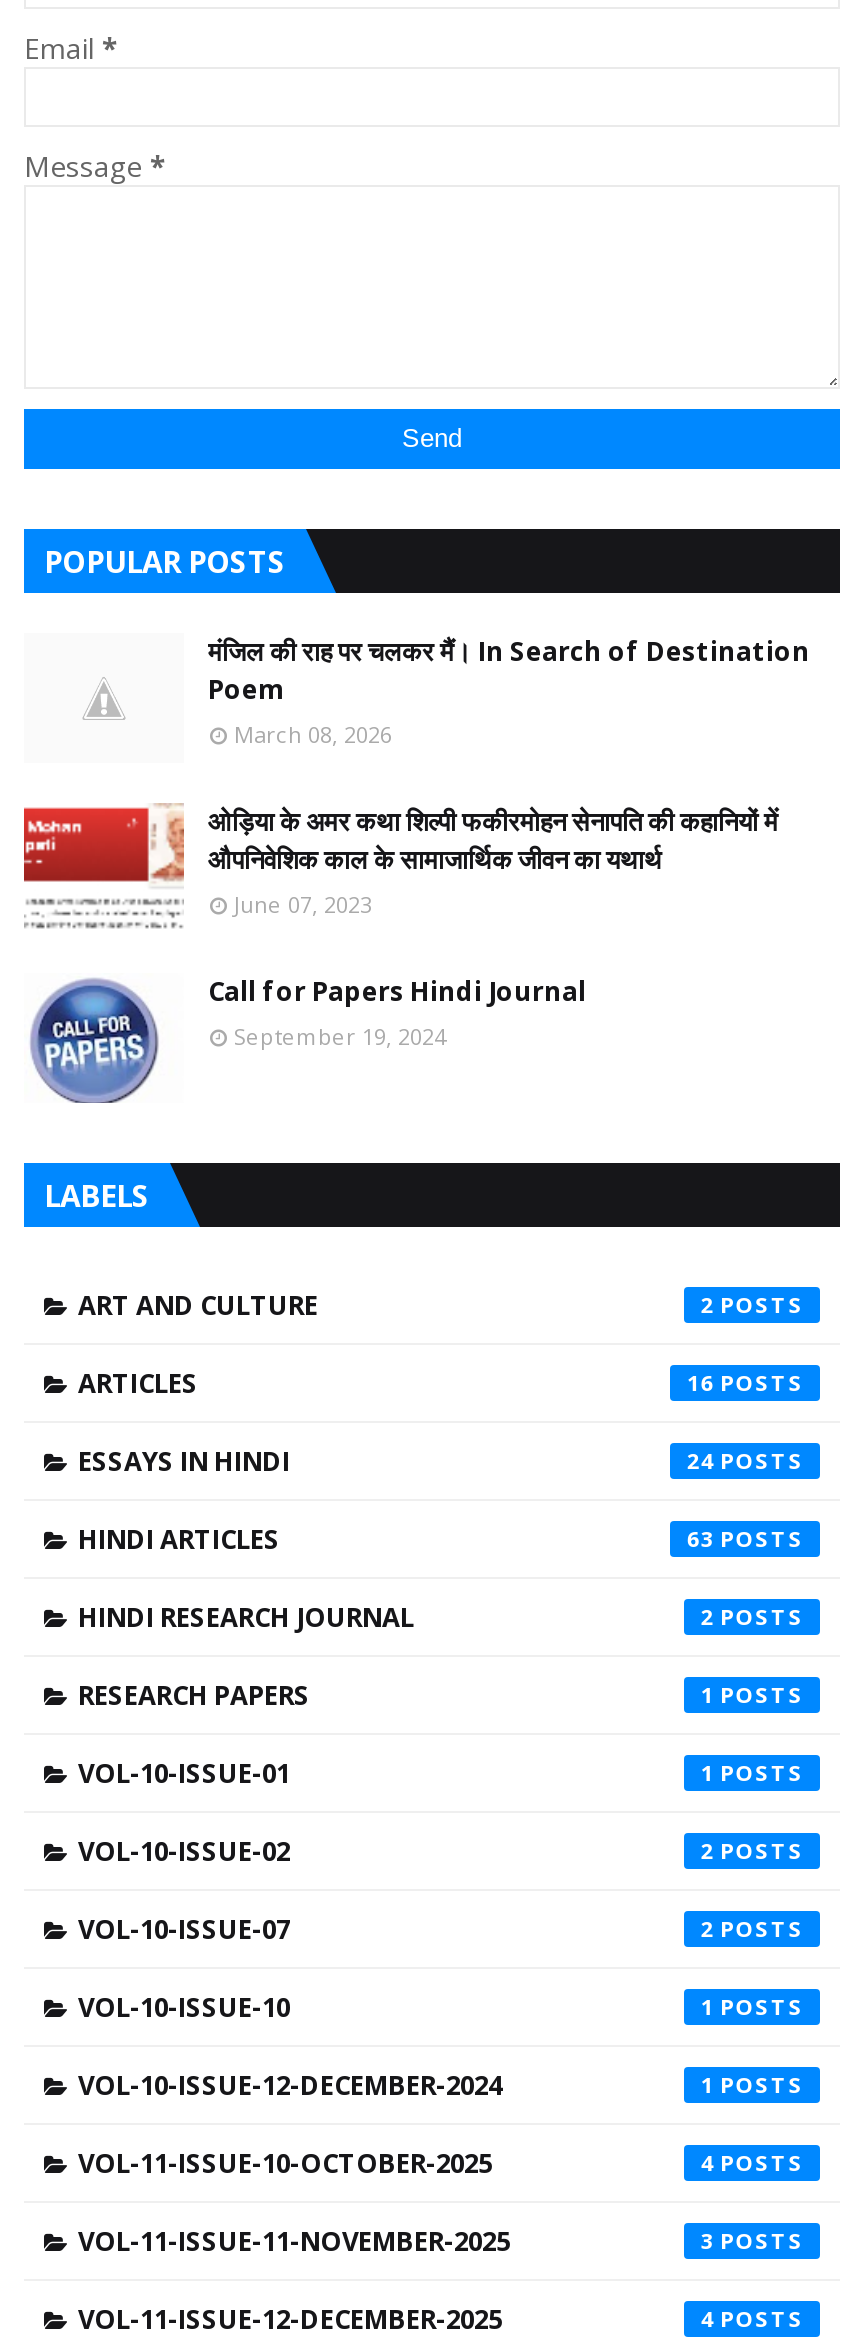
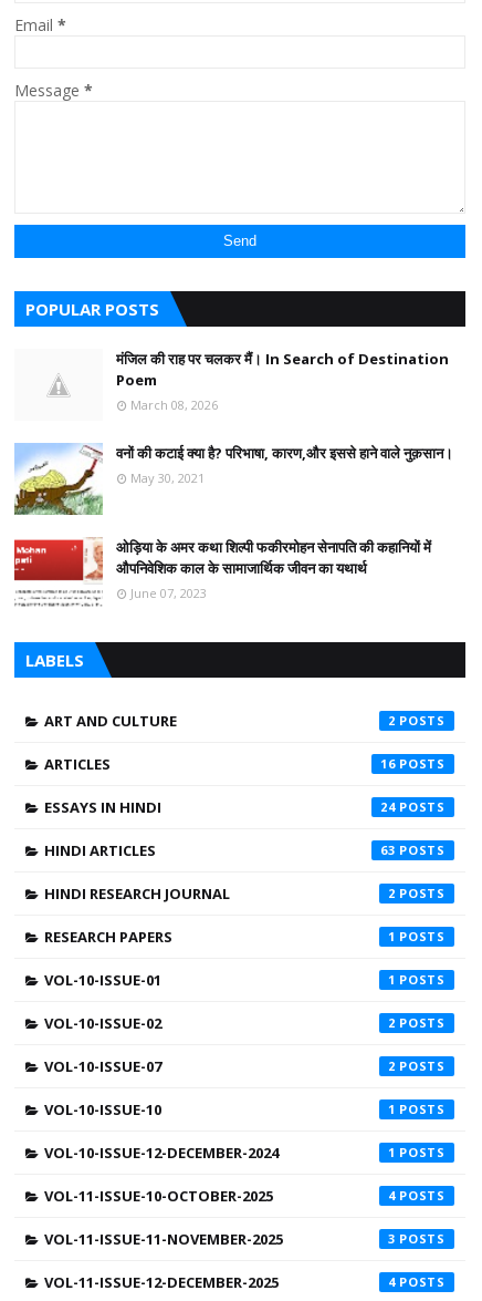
+ [image]
+ वनों की कटाई क्या है? परिभाषा, कारण,और इससे हाने वाले नुक़सान।
+ May 30, 2021

moved down: [image] | ओड़िया के अमर कथा शिल्पी फकीरमोहन सेनापति की कहानियों में | औपनिवेशिक काल के सामाजार्थिक जीवन का यथार्थ | June 07, 2023

- [image]
- Call for Papers Hindi Journal
- September 19, 2024
